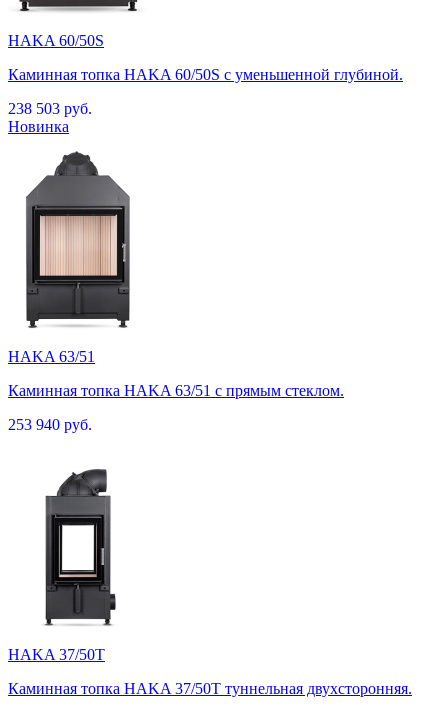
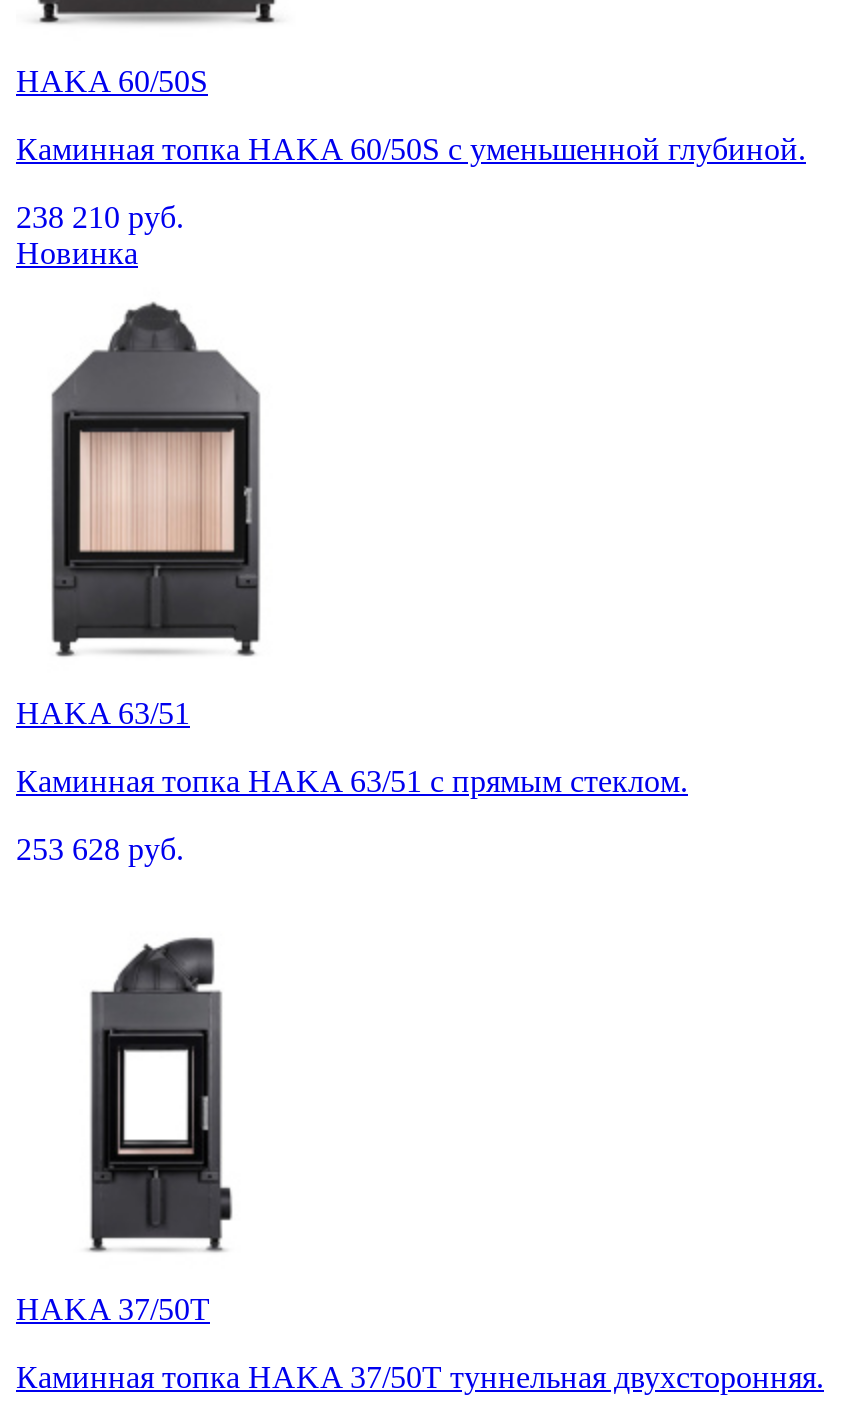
- 238 503 руб.
+ 238 210 руб.

- 253 940 руб.
+ 253 628 руб.
